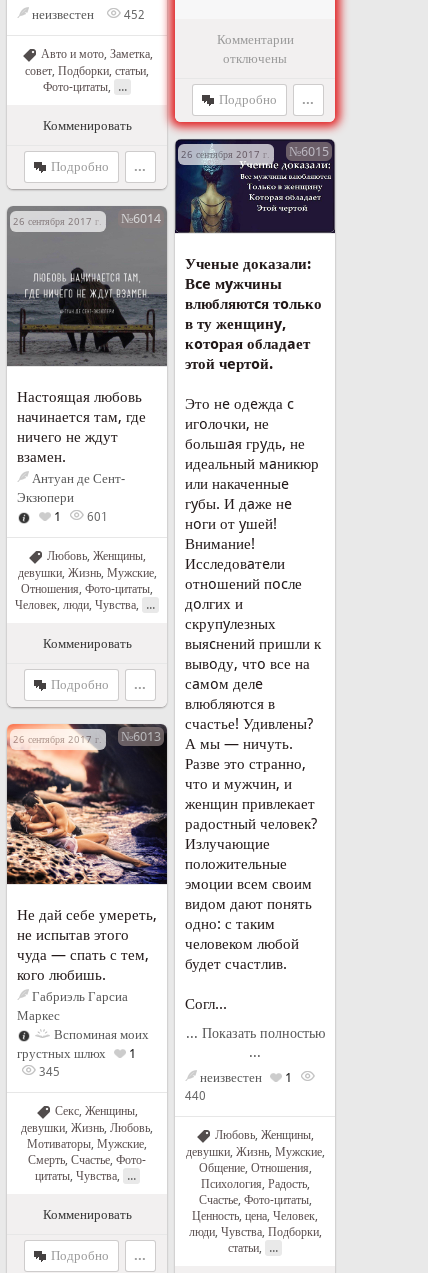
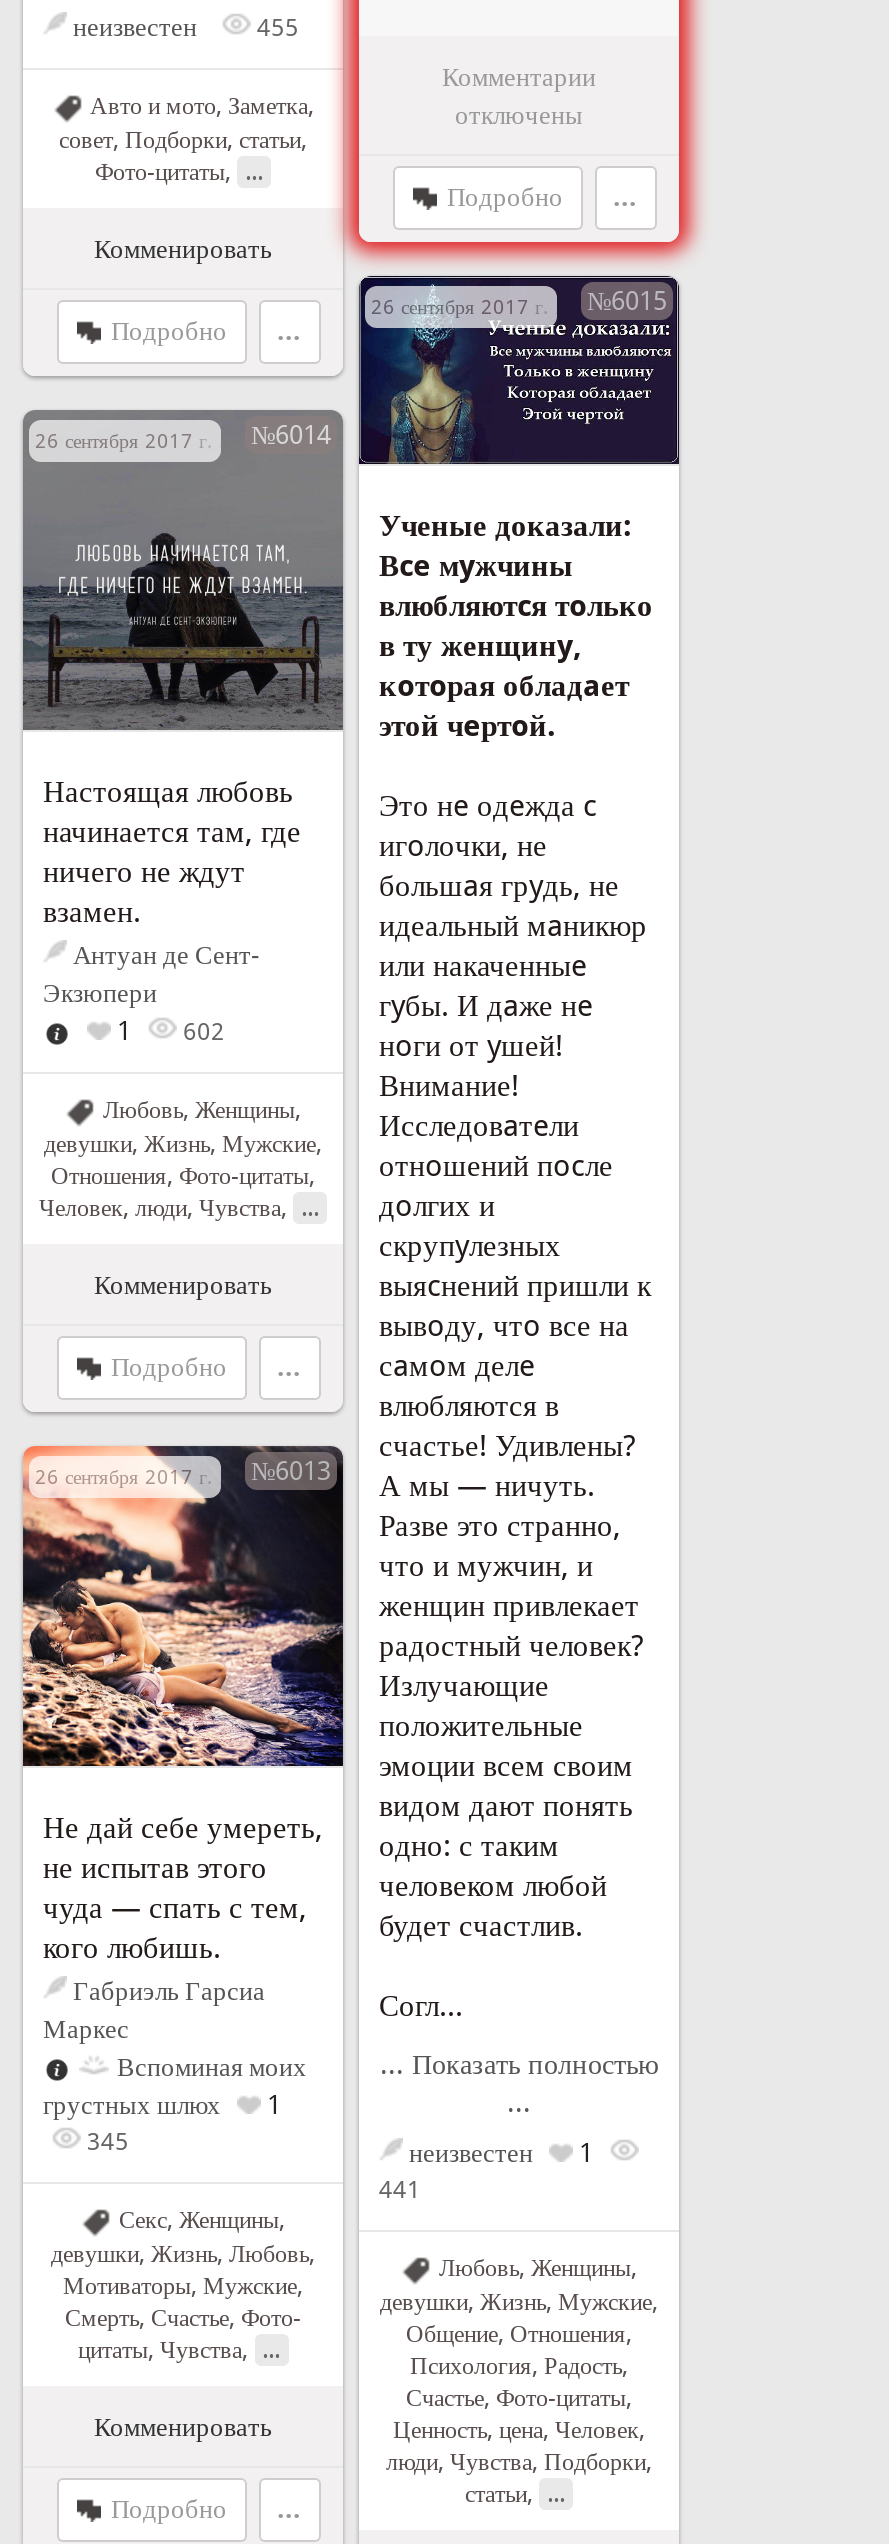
- неизвестен 452
+ неизвестен 455

- 1 601
+ 1 602

- 440
+ 441
